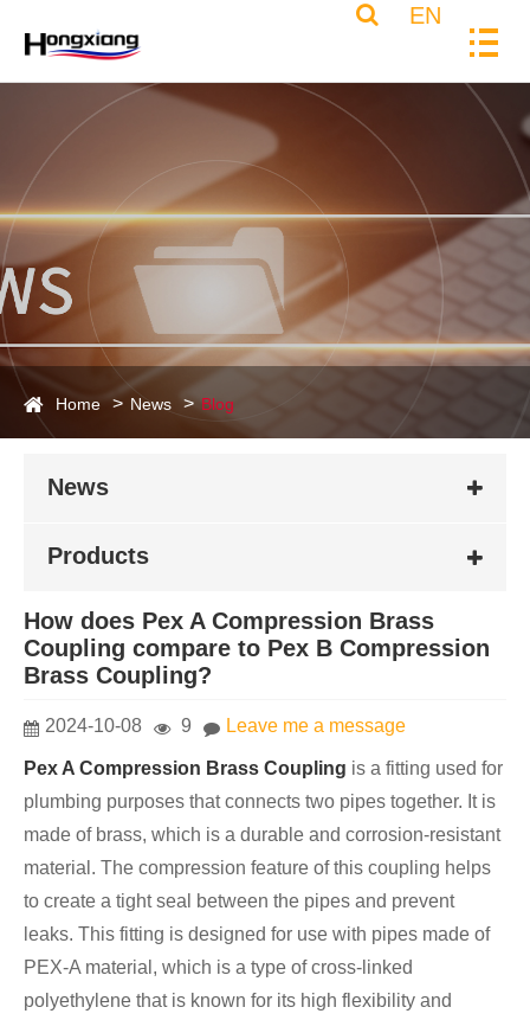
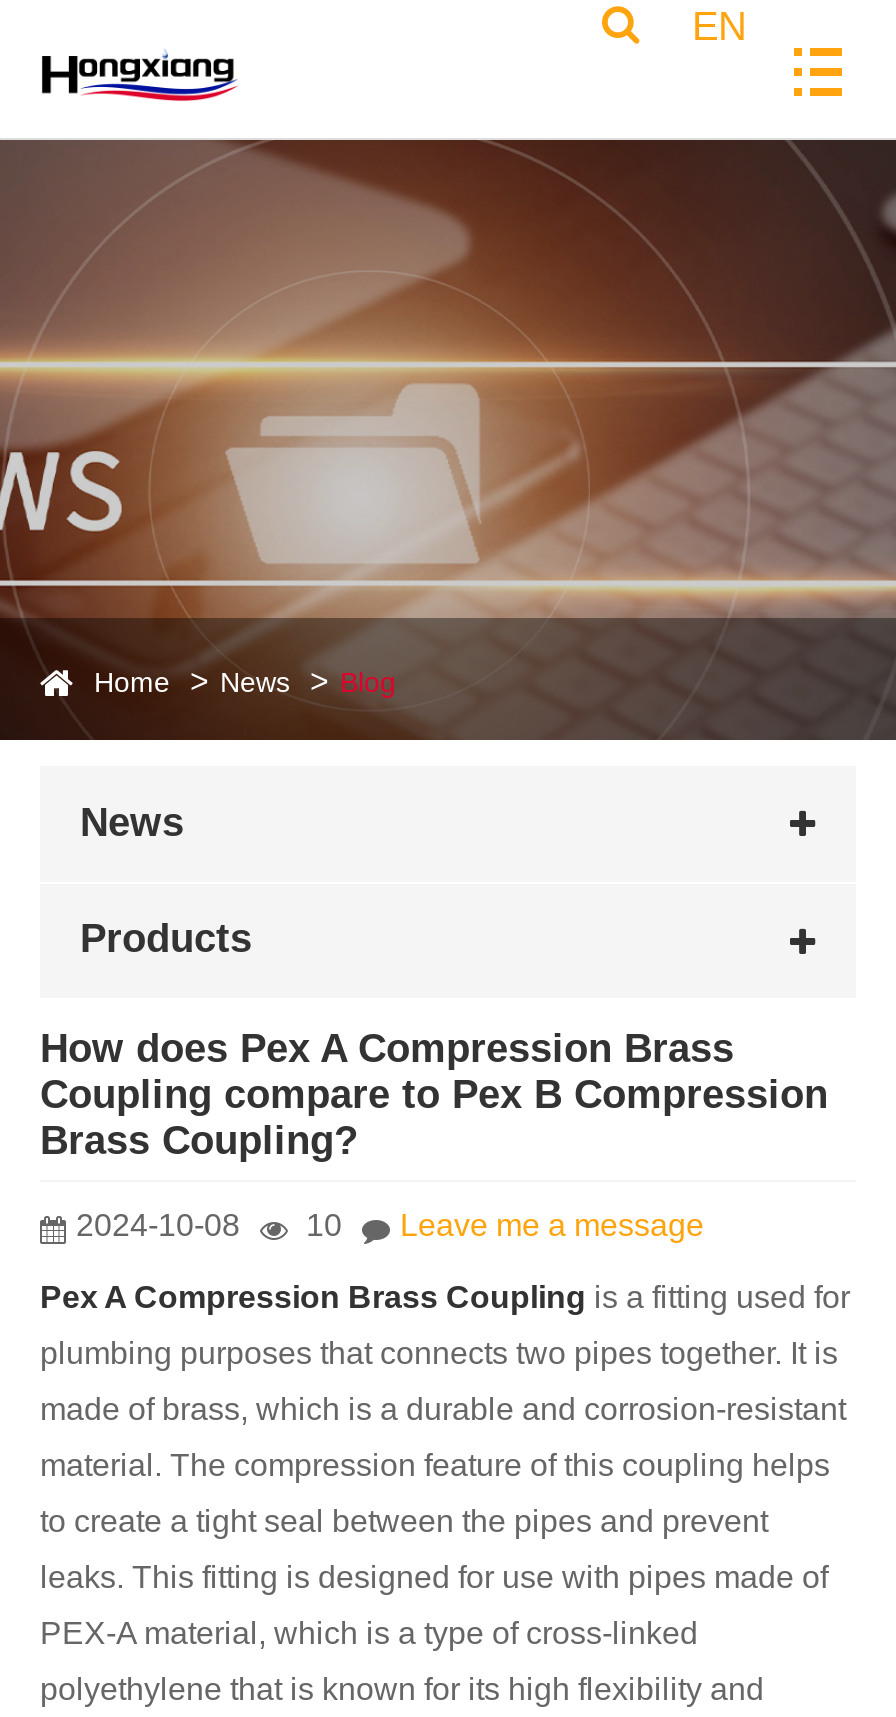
- 2024-10-08 9 Leave me a message
+ 2024-10-08 10 Leave me a message
